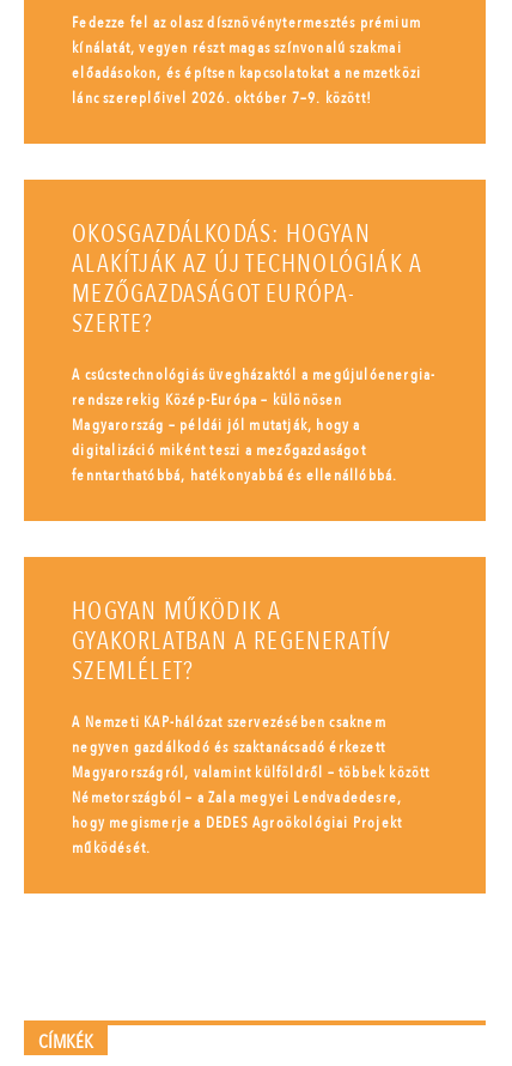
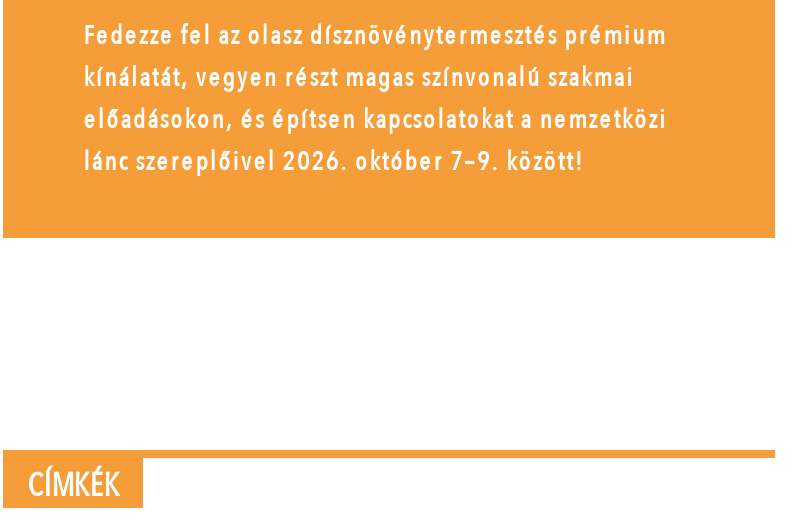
- OKOSGAZDÁLKODÁS: HOGYAN
- ALAKÍTJÁK AZ ÚJ TECHNOLÓGIÁK A
- MEZŐGAZDASÁGOT EURÓPA-
- SZERTE?
- A csúcstechnológiás üvegházaktól a megújulóenergia-
- rendszerekig Közép-Európa – különösen
- Magyarország – példái jól mutatják, hogy a
- digitalizáció miként teszi a mezőgazdaságot
- fenntarthatóbbá, hatékonyabbá és ellenállóbbá.

- HOGYAN MŰKÖDIK A
- GYAKORLATBAN A REGENERATÍV
- SZEMLÉLET?
- A Nemzeti KAP-hálózat szervezésében csaknem
- negyven gazdálkodó és szaktanácsadó érkezett
- Magyarországról, valamint külföldről – többek között
- Németországból – a Zala megyei Lendvadedesre,
- hogy megismerje a DEDES Agroökológiai Projekt
- működését.
